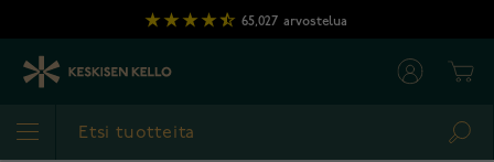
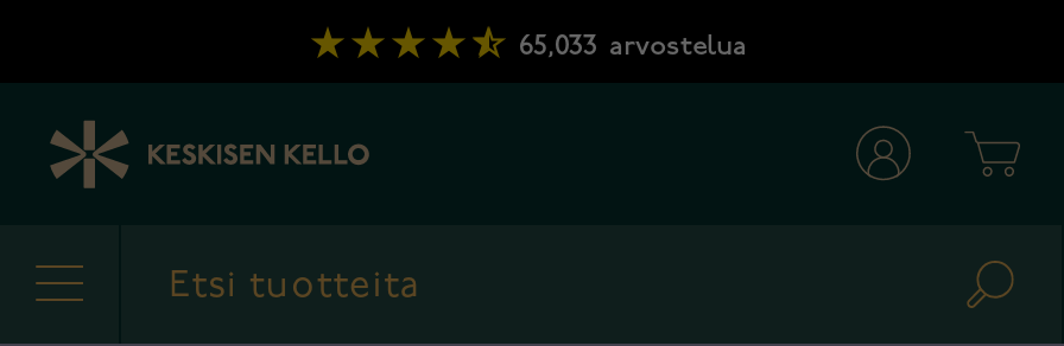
- 65,027 arvostelua
+ 65,033 arvostelua
